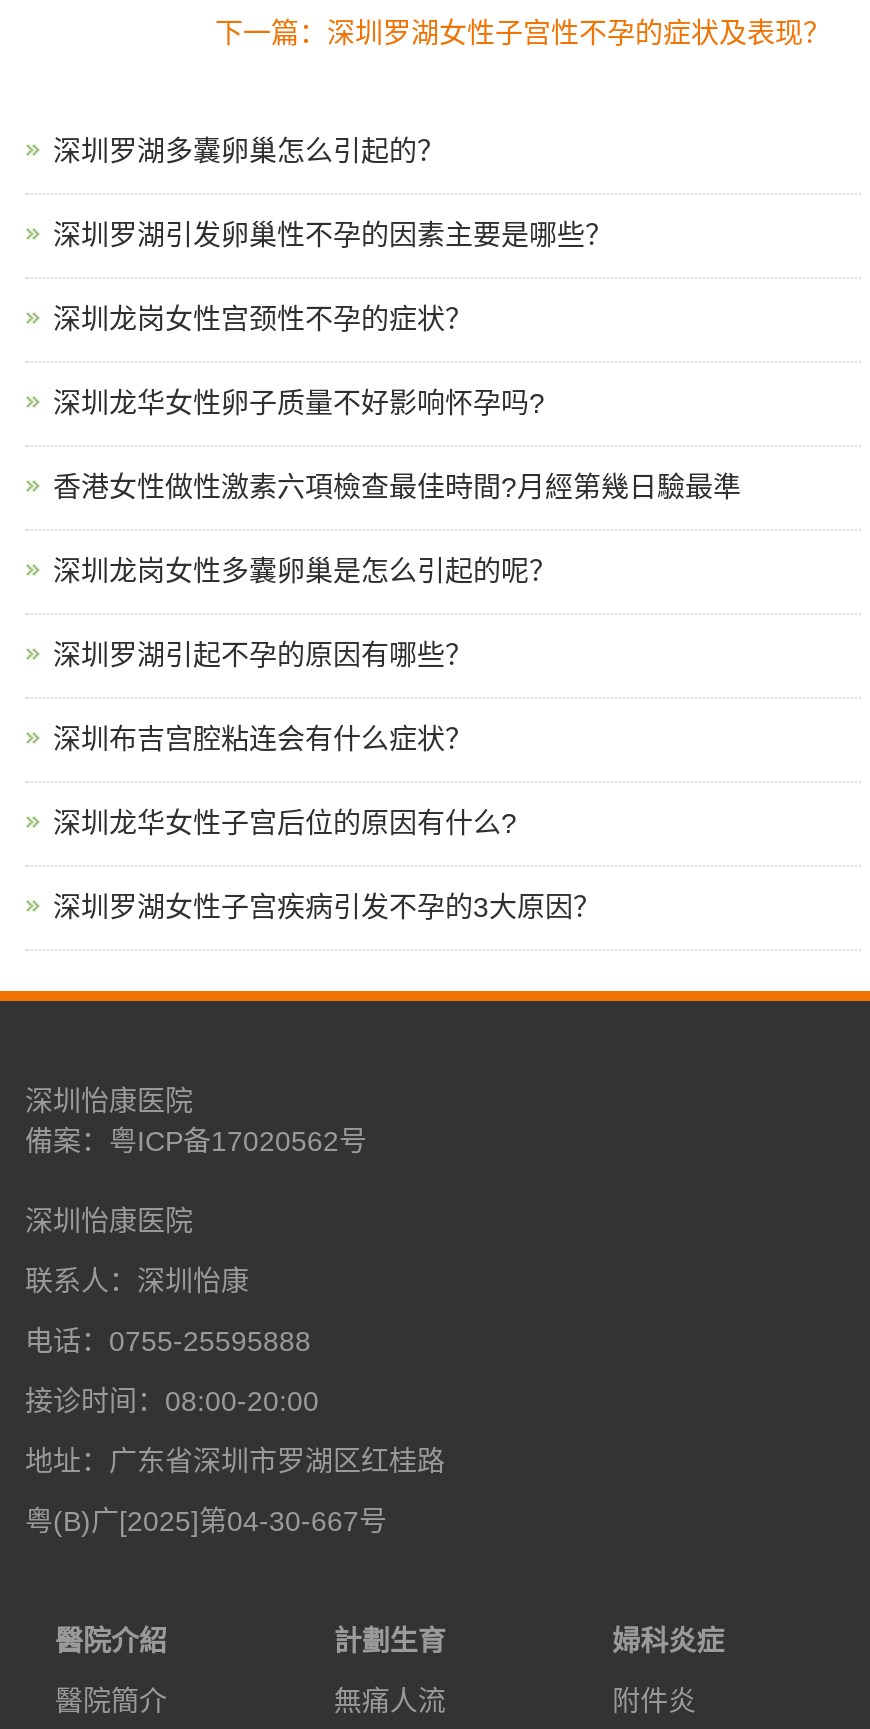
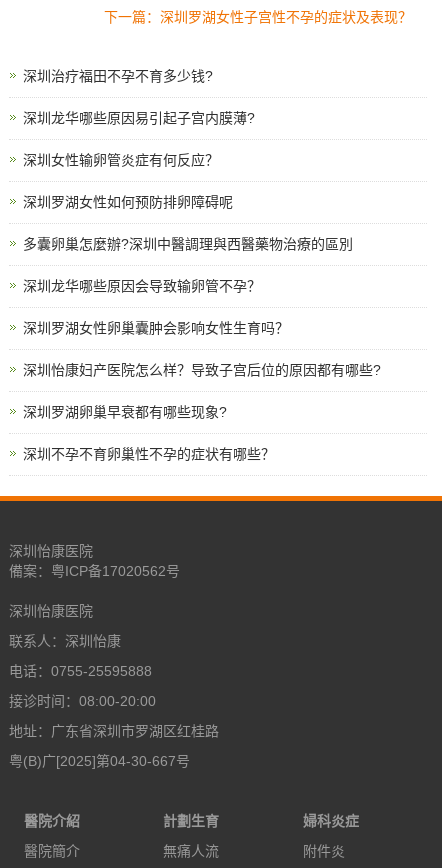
- 深圳罗湖多囊卵巢怎么引起的？
+ 深圳治疗福田不孕不育多少钱?

- 深圳罗湖引发卵巢性不孕的因素主要是哪些？
+ 深圳龙华哪些原因易引起子宫内膜薄?

- 深圳龙岗女性宫颈性不孕的症状？
+ 深圳女性输卵管炎症有何反应？

- 深圳龙华女性卵子质量不好影响怀孕吗?
+ 深圳罗湖女性如何预防排卵障碍呢

- 香港女性做性激素六項檢查最佳時間?月經第幾日驗最準
+ 多囊卵巢怎麼辦?深圳中醫調理與西醫藥物治療的區別

- 深圳龙岗女性多囊卵巢是怎么引起的呢？
+ 深圳龙华哪些原因会导致输卵管不孕？

- 深圳罗湖引起不孕的原因有哪些？
+ 深圳罗湖女性卵巢囊肿会影响女性生育吗？

- 深圳布吉宫腔粘连会有什么症状？
+ 深圳怡康妇产医院怎么样？导致子宫后位的原因都有哪些?

- 深圳龙华女性子宫后位的原因有什么?
+ 深圳罗湖卵巢早衰都有哪些现象?

- 深圳罗湖女性子宫疾病引发不孕的3大原因？
+ 深圳不孕不育卵巢性不孕的症状有哪些？
